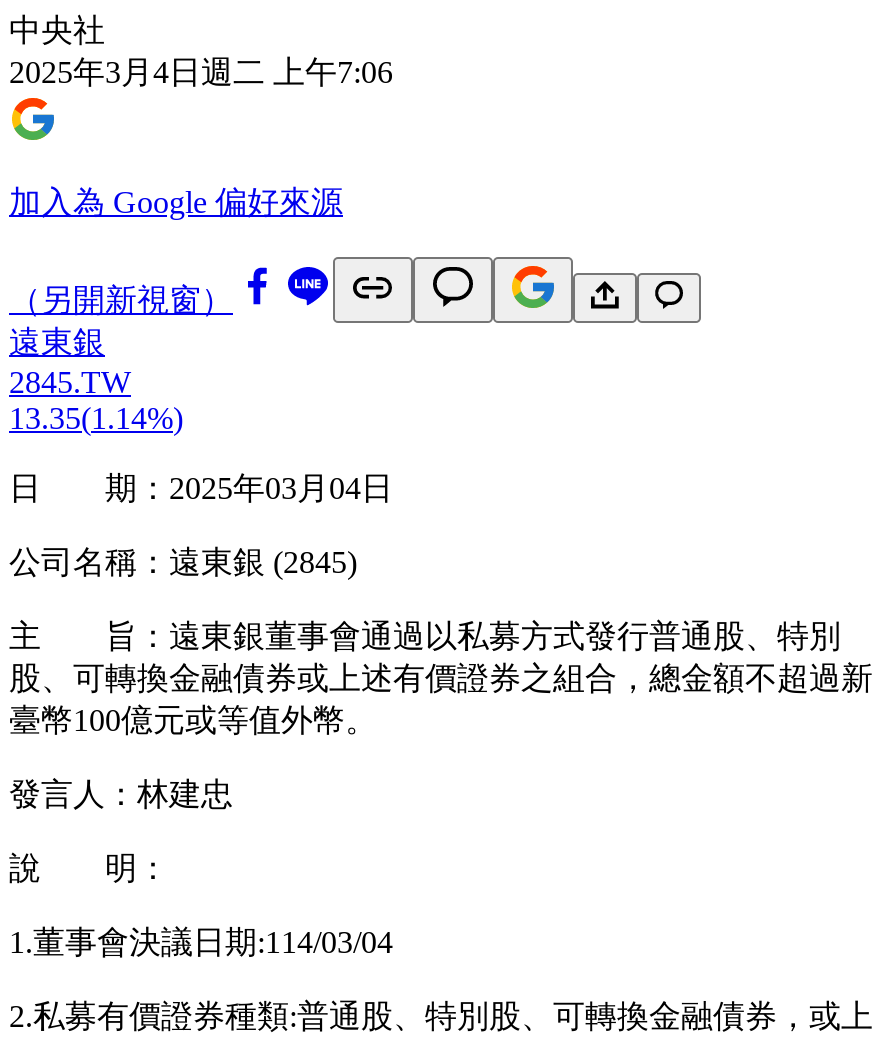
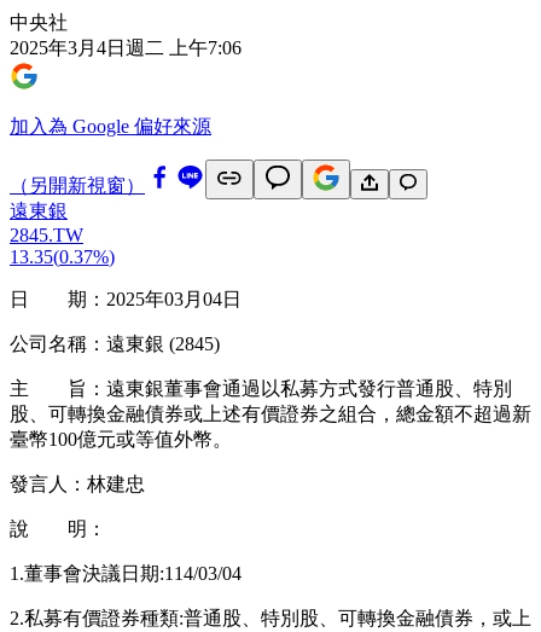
- 13.35(1.14%)
+ 13.35(0.37%)
